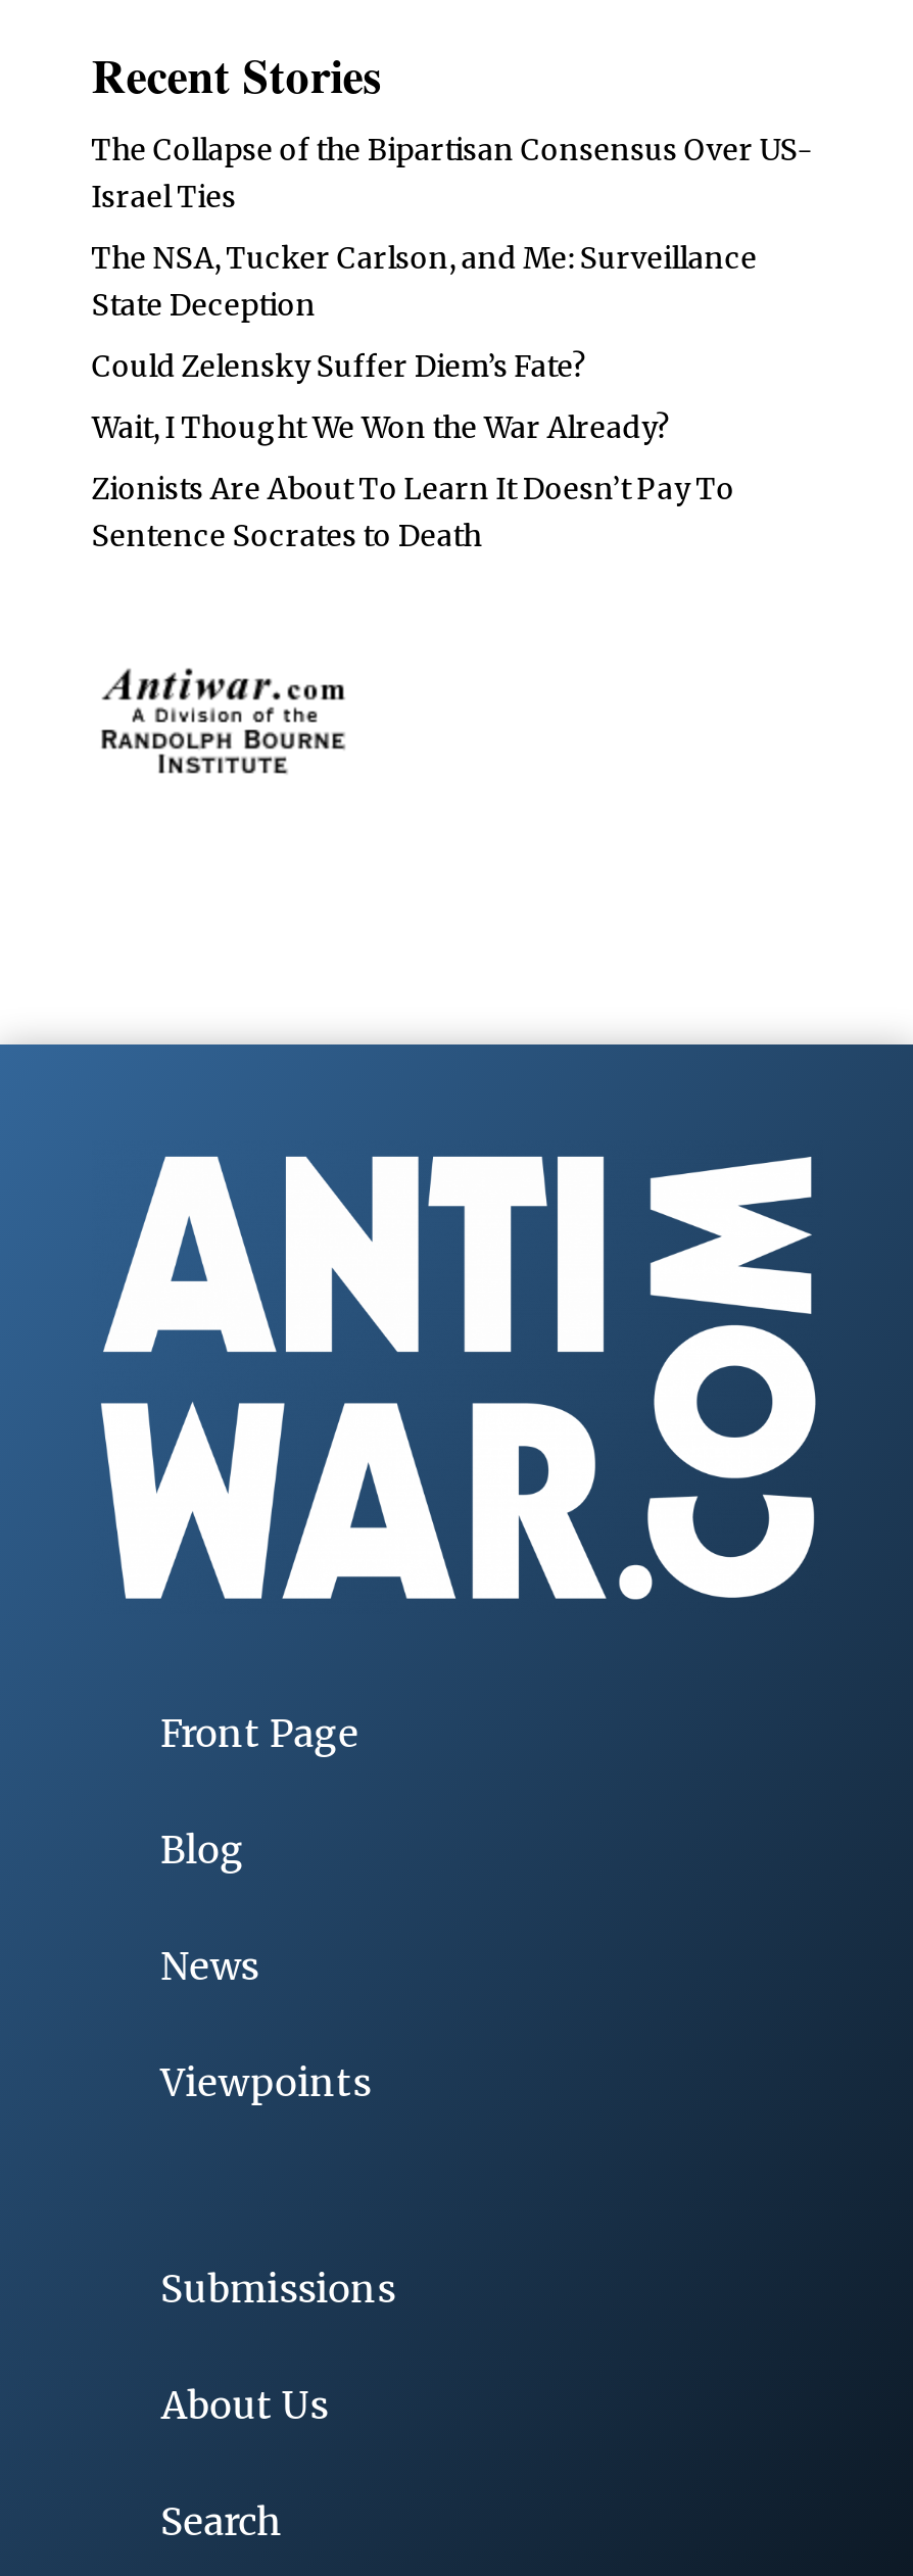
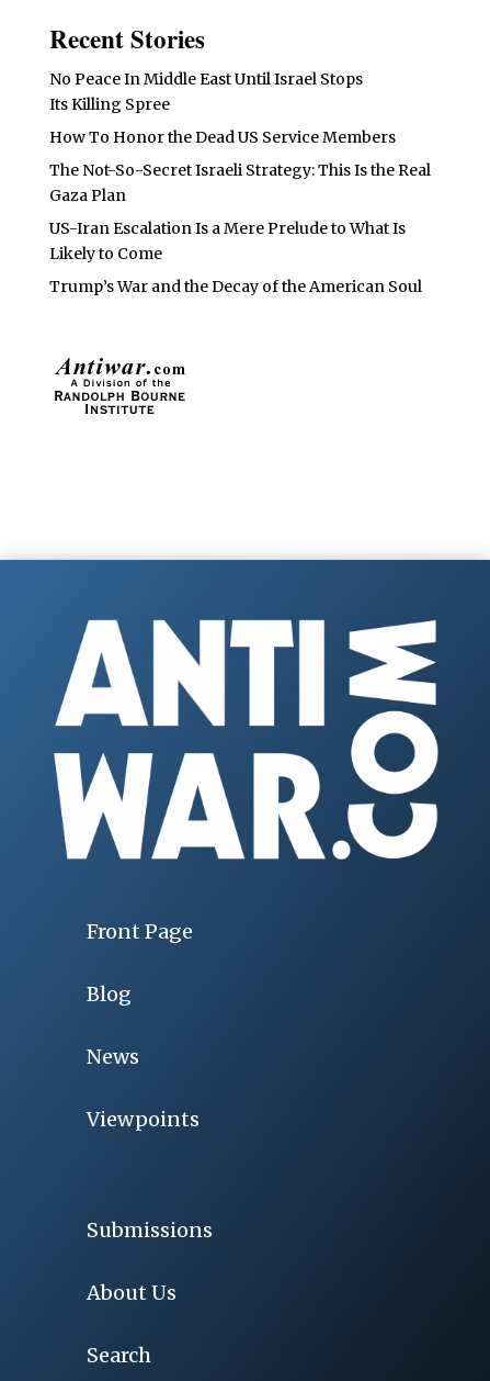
- The Collapse of the Bipartisan Consensus Over US-
- Israel Ties
+ No Peace In Middle East Until Israel Stops
+ Its Killing Spree

- The NSA, Tucker Carlson, and Me: Surveillance
- State Deception
+ How To Honor the Dead US Service Members

- Could Zelensky Suffer Diem’s Fate?
+ The Not-So-Secret Israeli Strategy: This Is the Real
+ Gaza Plan

- Wait, I Thought We Won the War Already?
+ US-Iran Escalation Is a Mere Prelude to What Is
+ Likely to Come

- Zionists Are About To Learn It Doesn’t Pay To
- Sentence Socrates to Death
+ Trump’s War and the Decay of the American Soul
